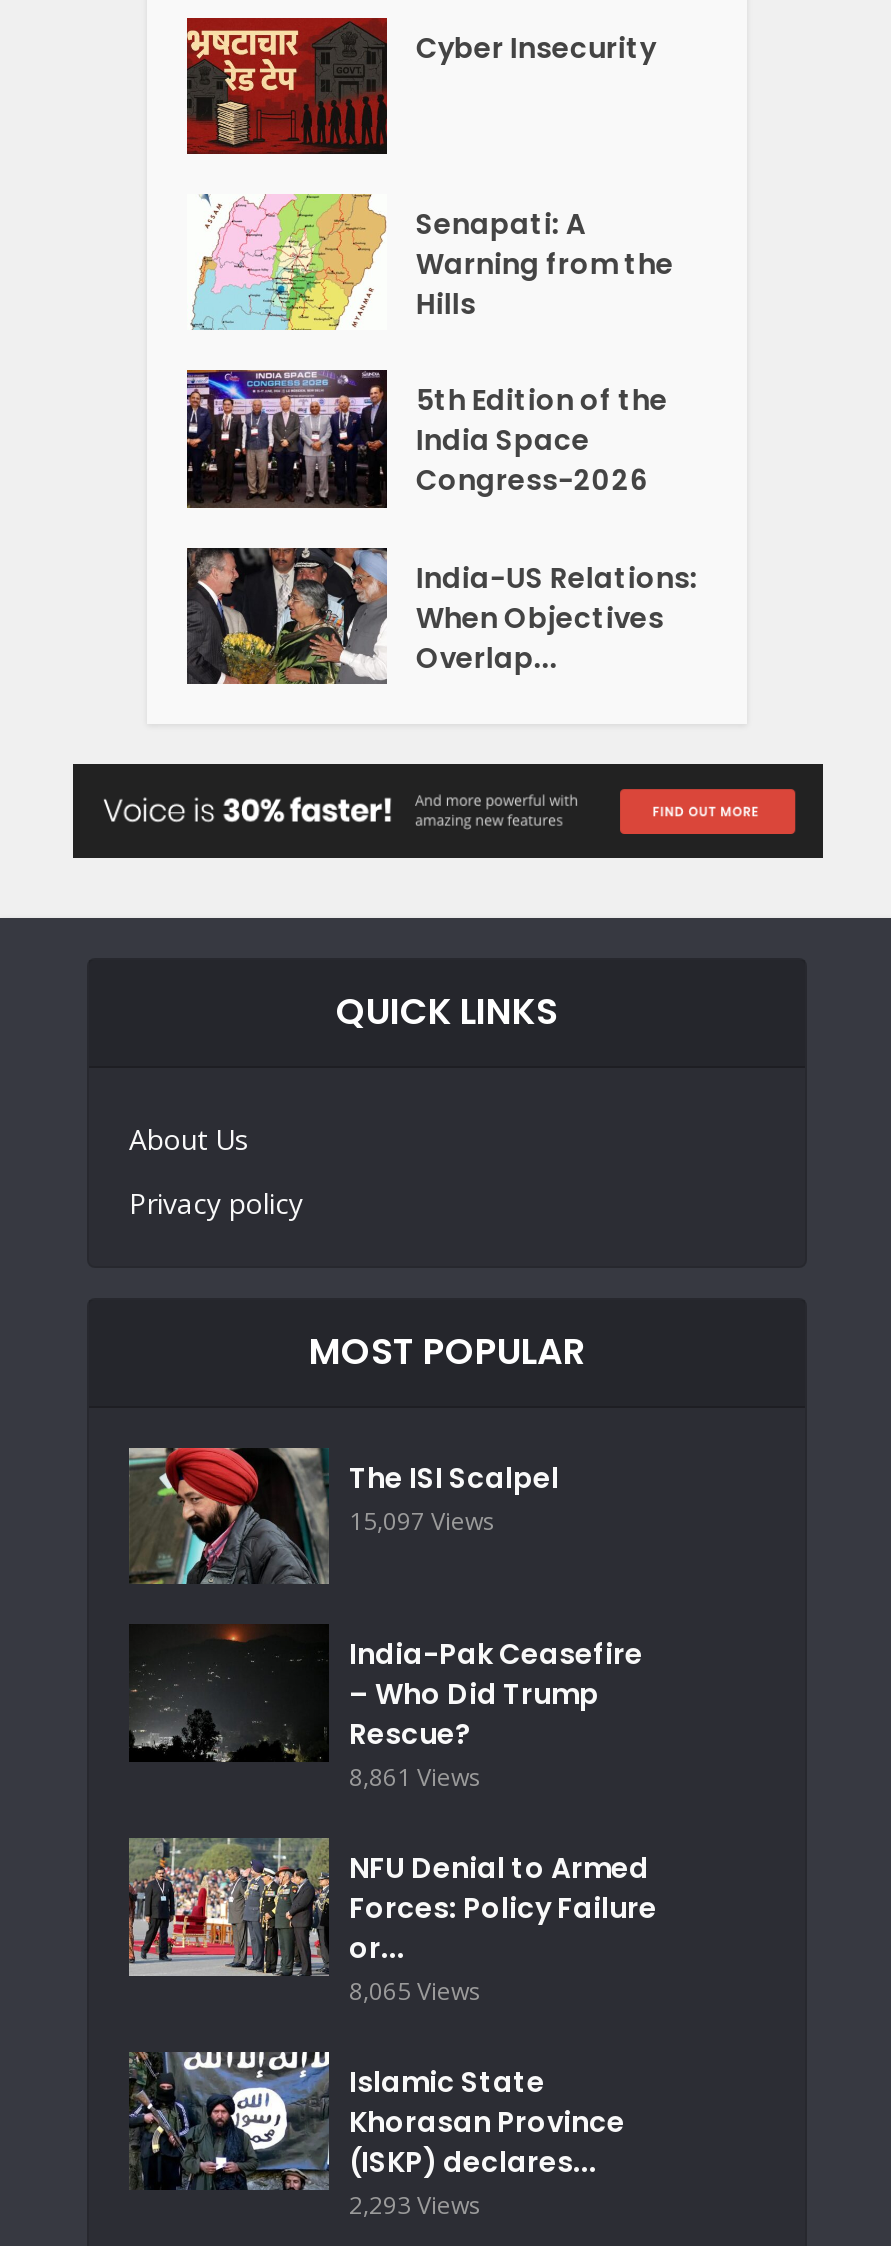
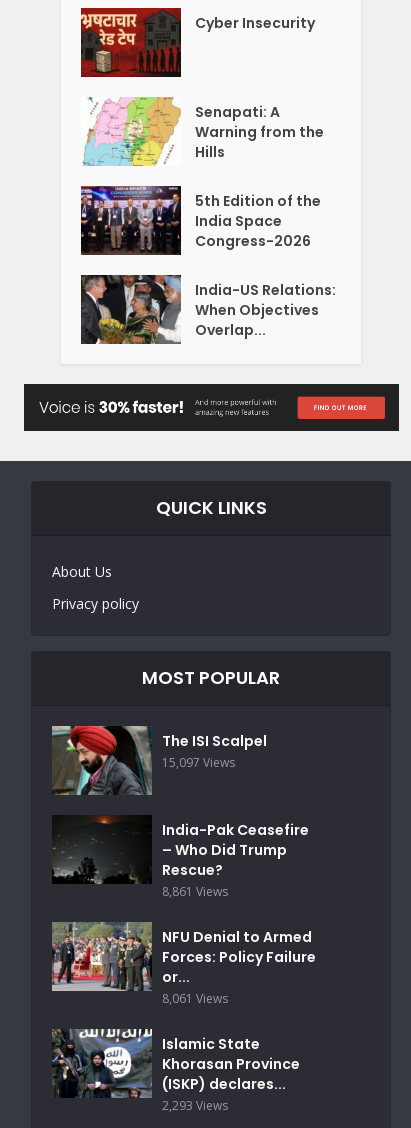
- 8,065 Views
+ 8,061 Views
